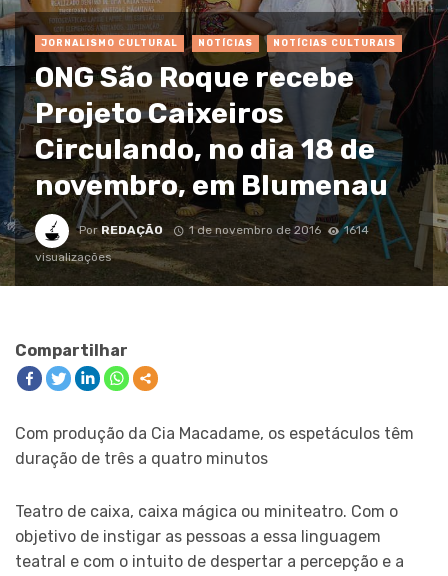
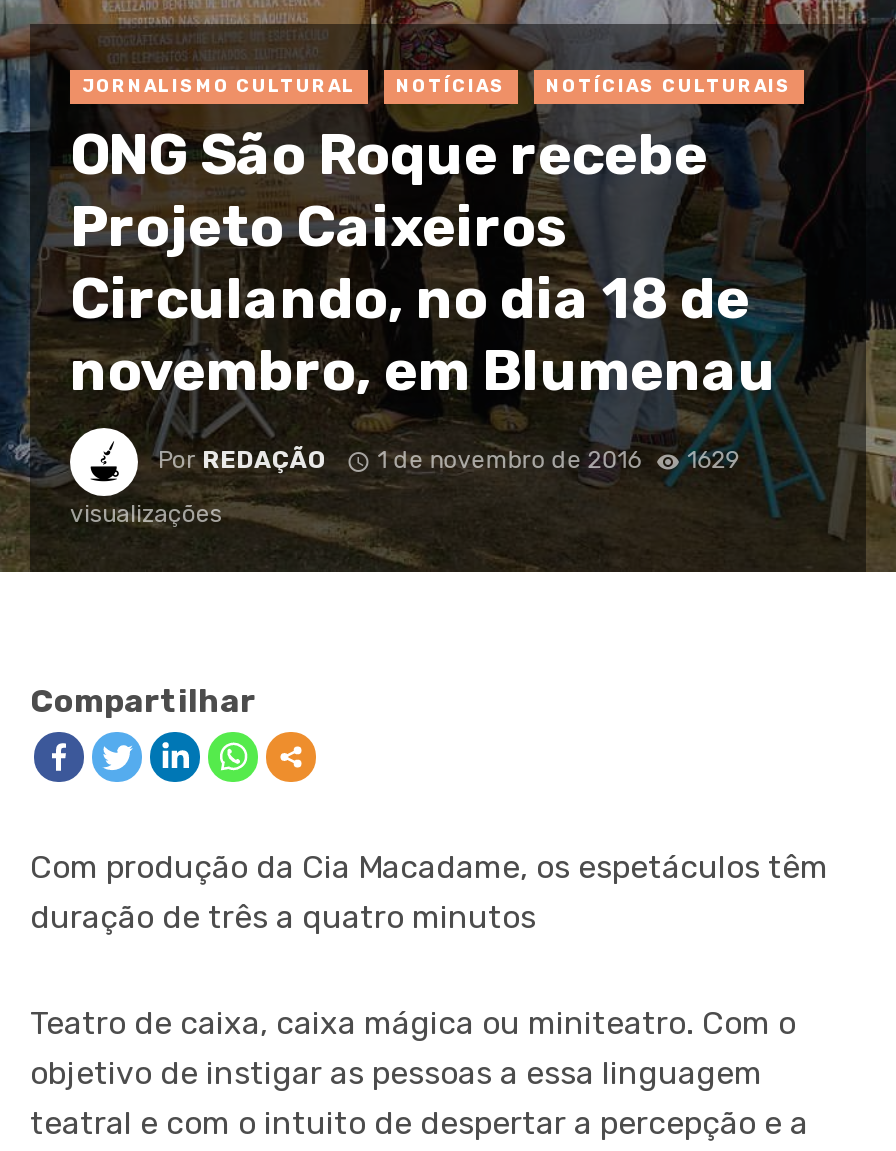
- Por REDAÇÃO 1 de novembro de 2016 1614
+ Por REDAÇÃO 1 de novembro de 2016 1629
